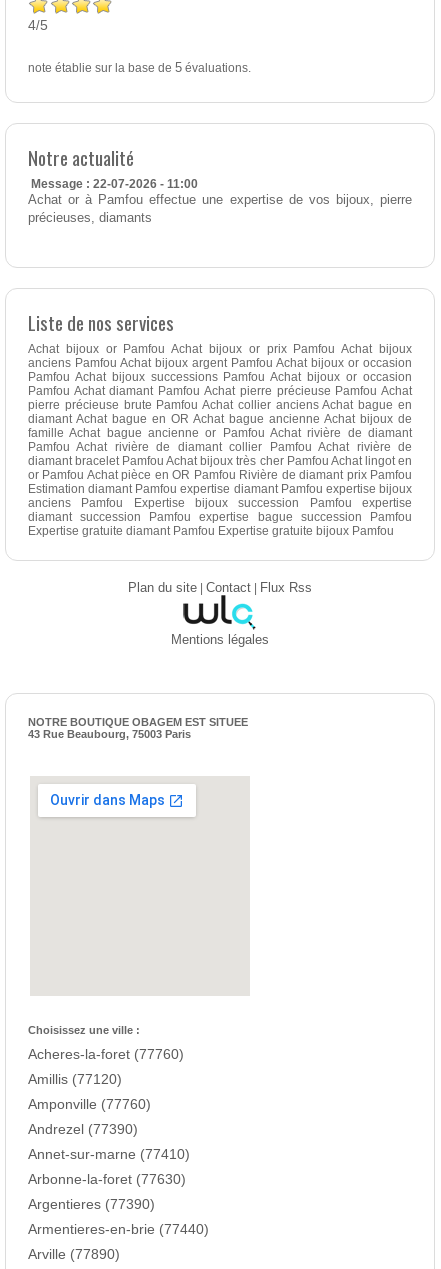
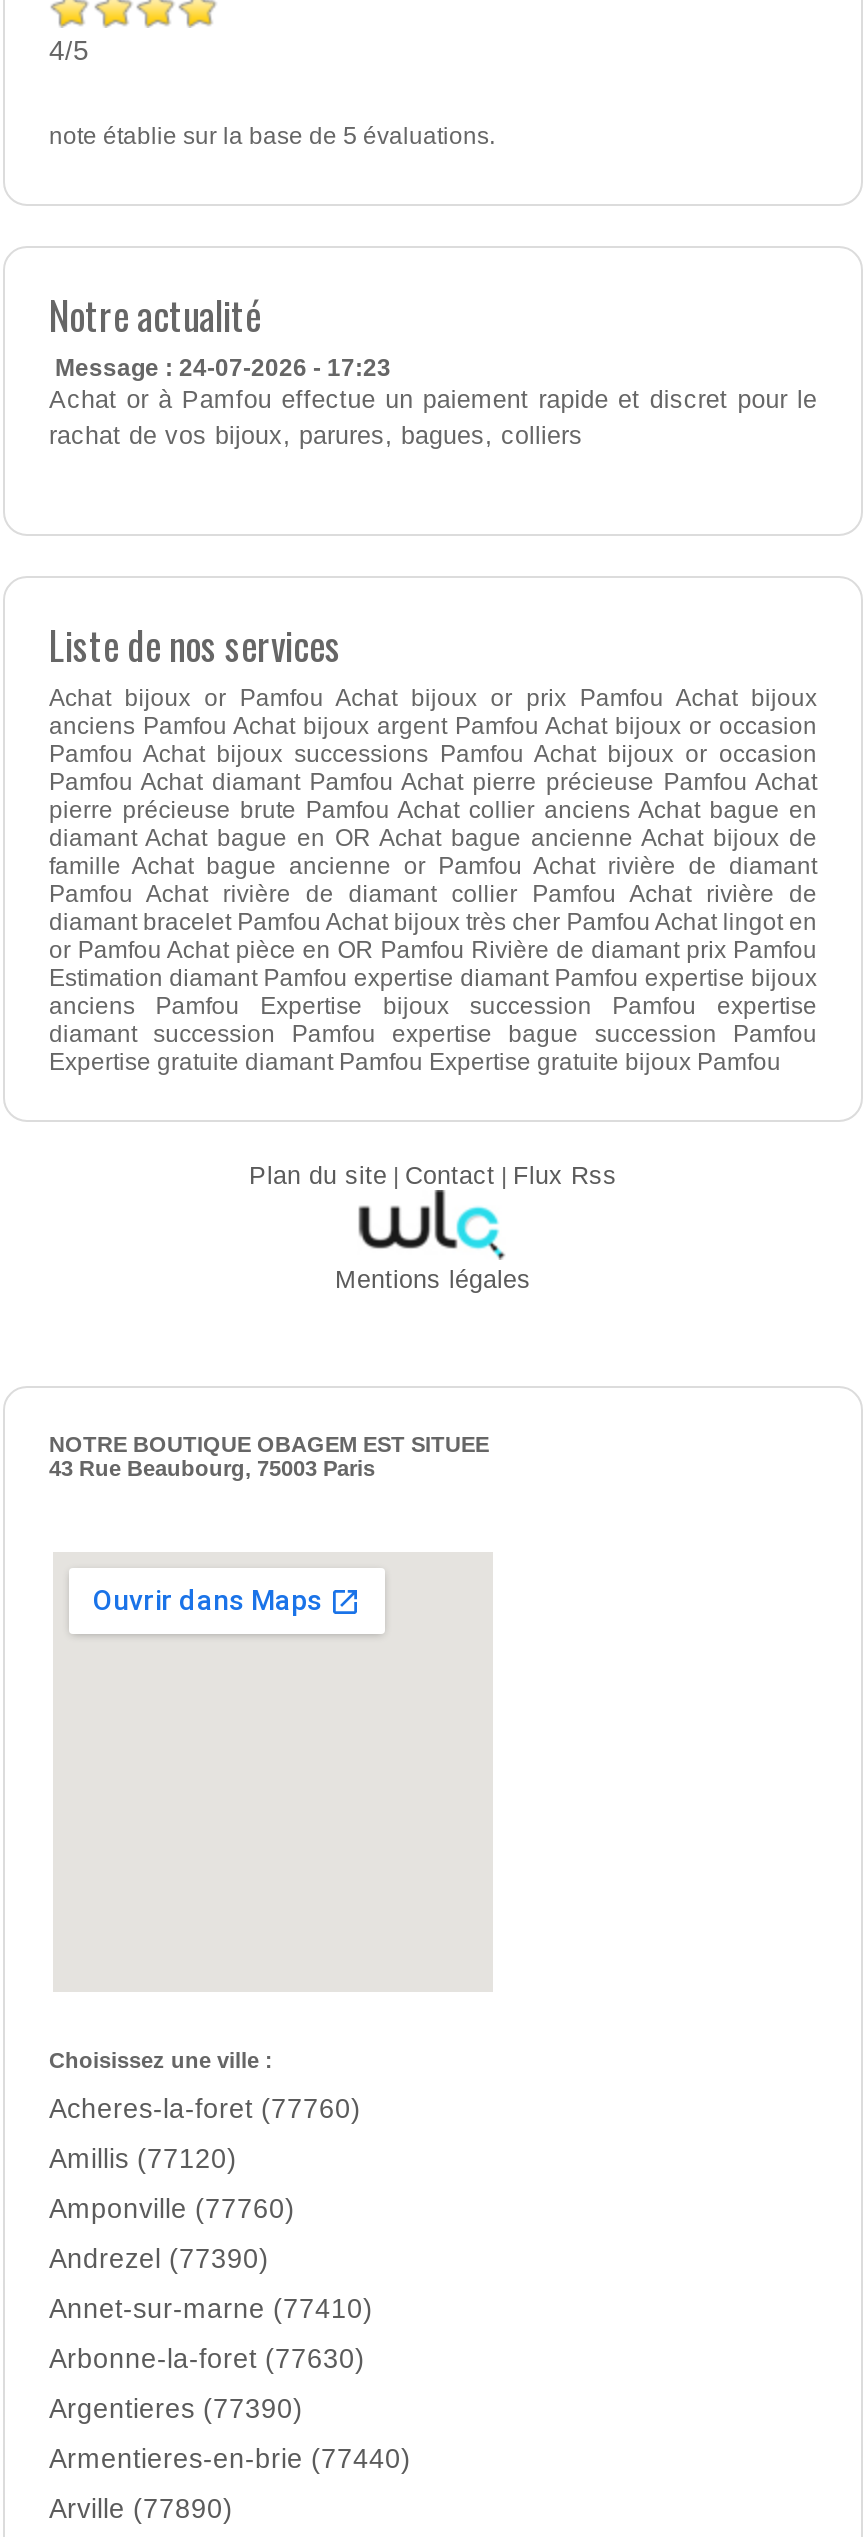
- Message : 22-07-2026 - 11:00
- Achat or à Pamfou effectue une expertise de vos bijoux, pierre
- précieuses, diamants
+ Message : 24-07-2026 - 17:23
+ Achat or à Pamfou effectue un paiement rapide et discret pour le
+ rachat de vos bijoux, parures, bagues, colliers
